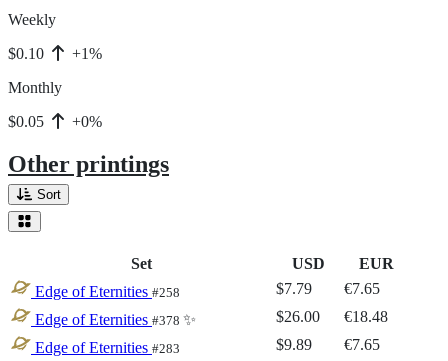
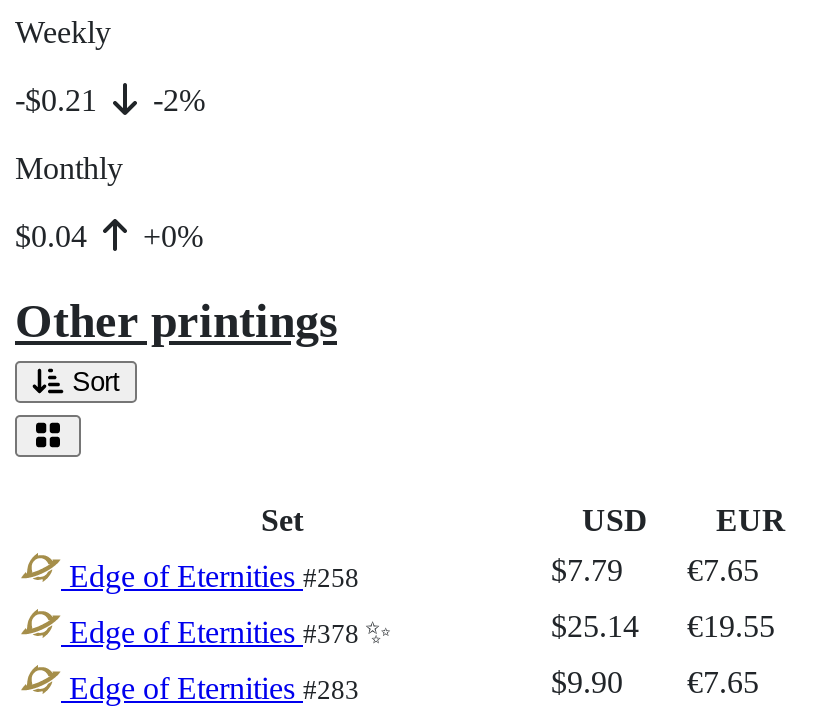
- $0.10
+ -$0.21

- +1%
+ -2%

- $0.05 +0%
+ $0.04 +0%

- $26.00
+ $25.14

- €18.48
+ €19.55

- $9.89 €7.65
+ $9.90 €7.65
